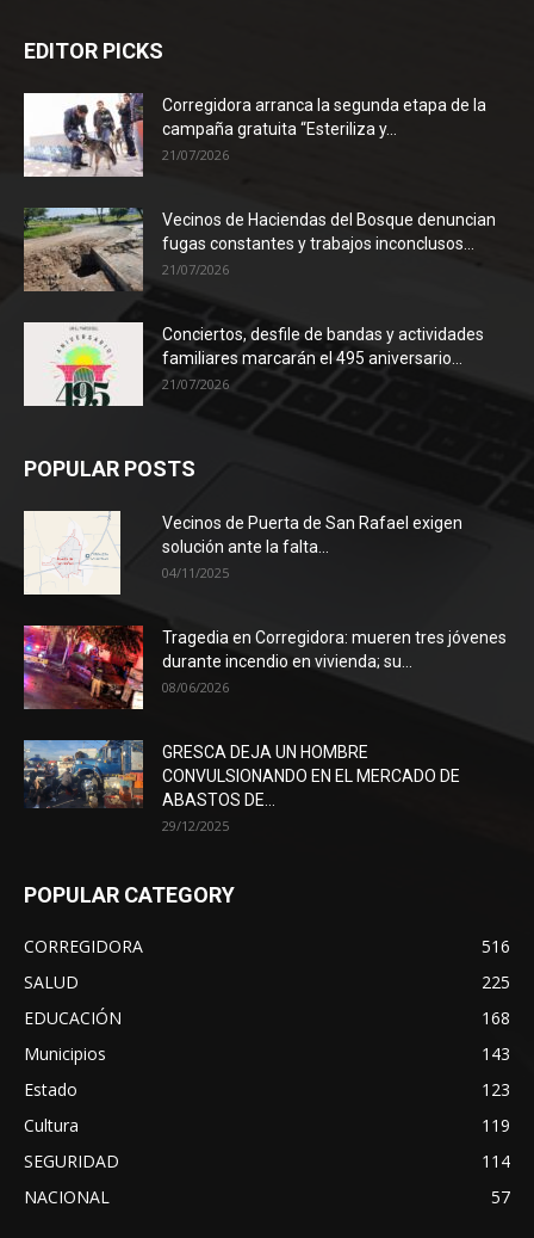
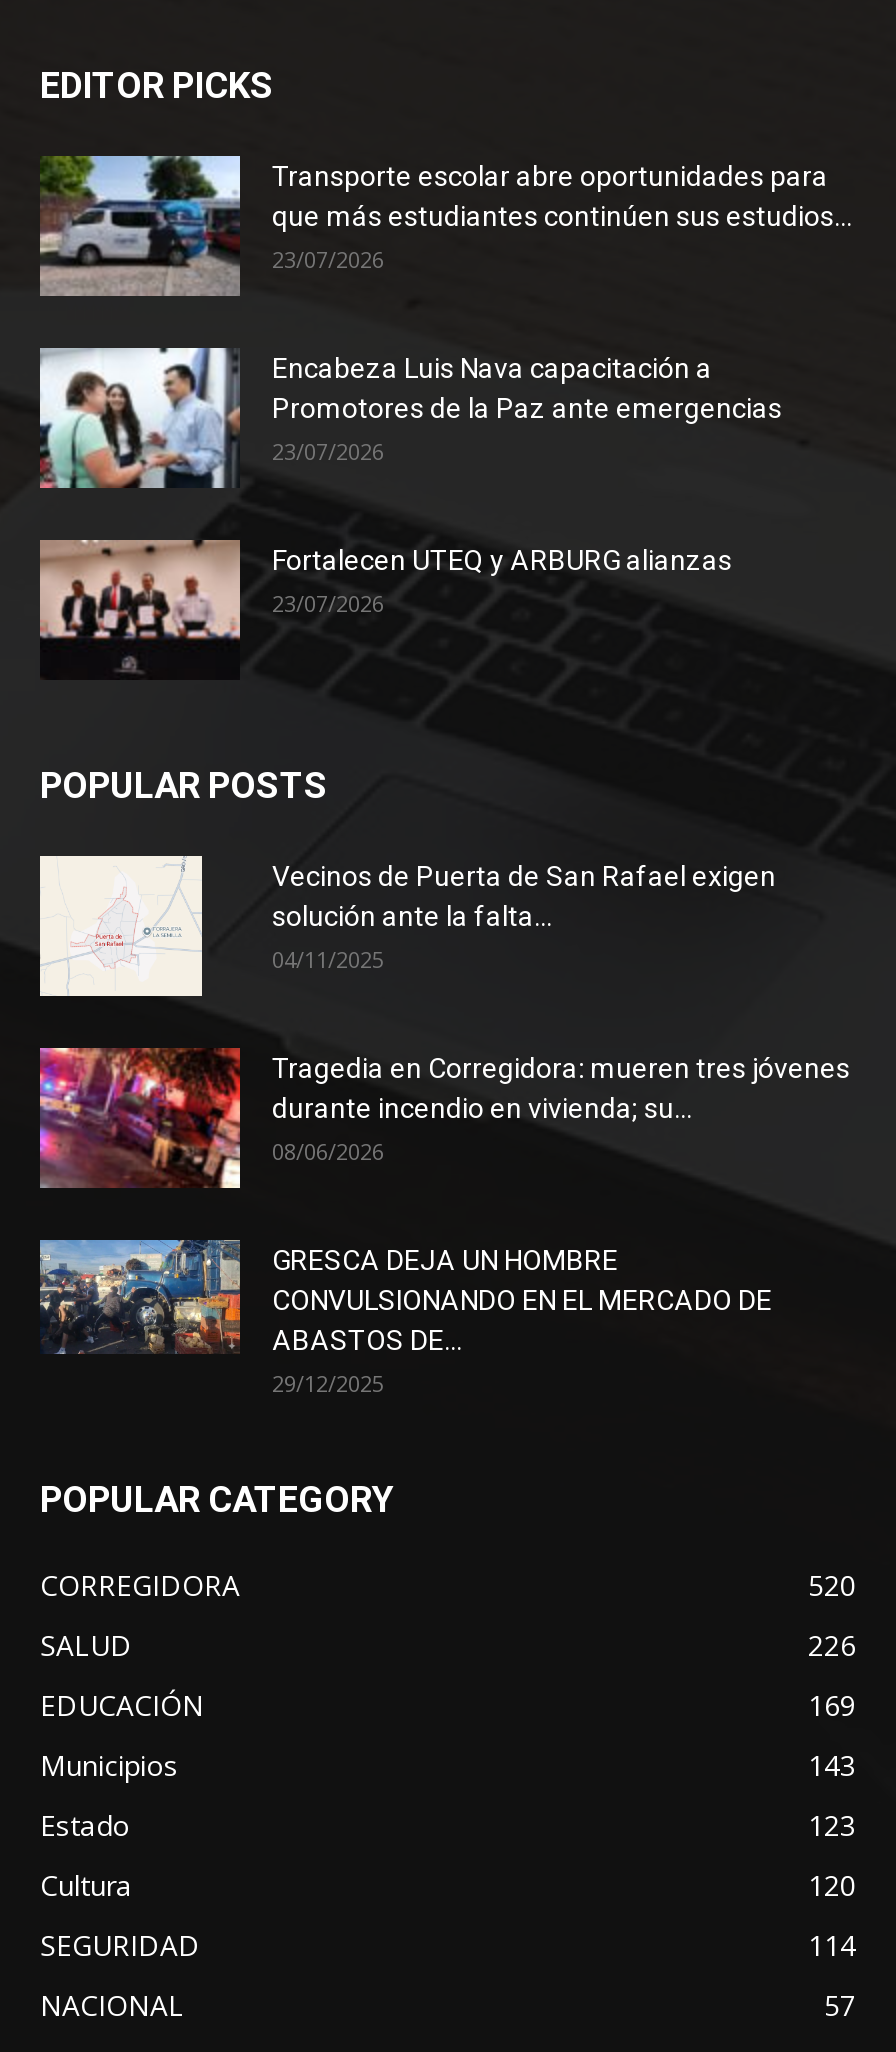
- [image]
- Corregidora arranca la segunda etapa de la
- campaña gratuita “Esteriliza y...
- 21/07/2026
+ [image]
+ Transporte escolar abre oportunidades para
+ que más estudiantes continúen sus estudios...
+ 23/07/2026

- [image]
- Vecinos de Haciendas del Bosque denuncian
- fugas constantes y trabajos inconclusos...
- 21/07/2026
+ [image]
+ Encabeza Luis Nava capacitación a
+ Promotores de la Paz ante emergencias
+ 23/07/2026

- [image]
- Conciertos, desfile de bandas y actividades
- familiares marcarán el 495 aniversario...
- 21/07/2026
+ [image]
+ Fortalecen UTEQ y ARBURG alianzas
+ 23/07/2026

- 516
+ 520

- 225
+ 226

- 168
+ 169

- 119
+ 120
